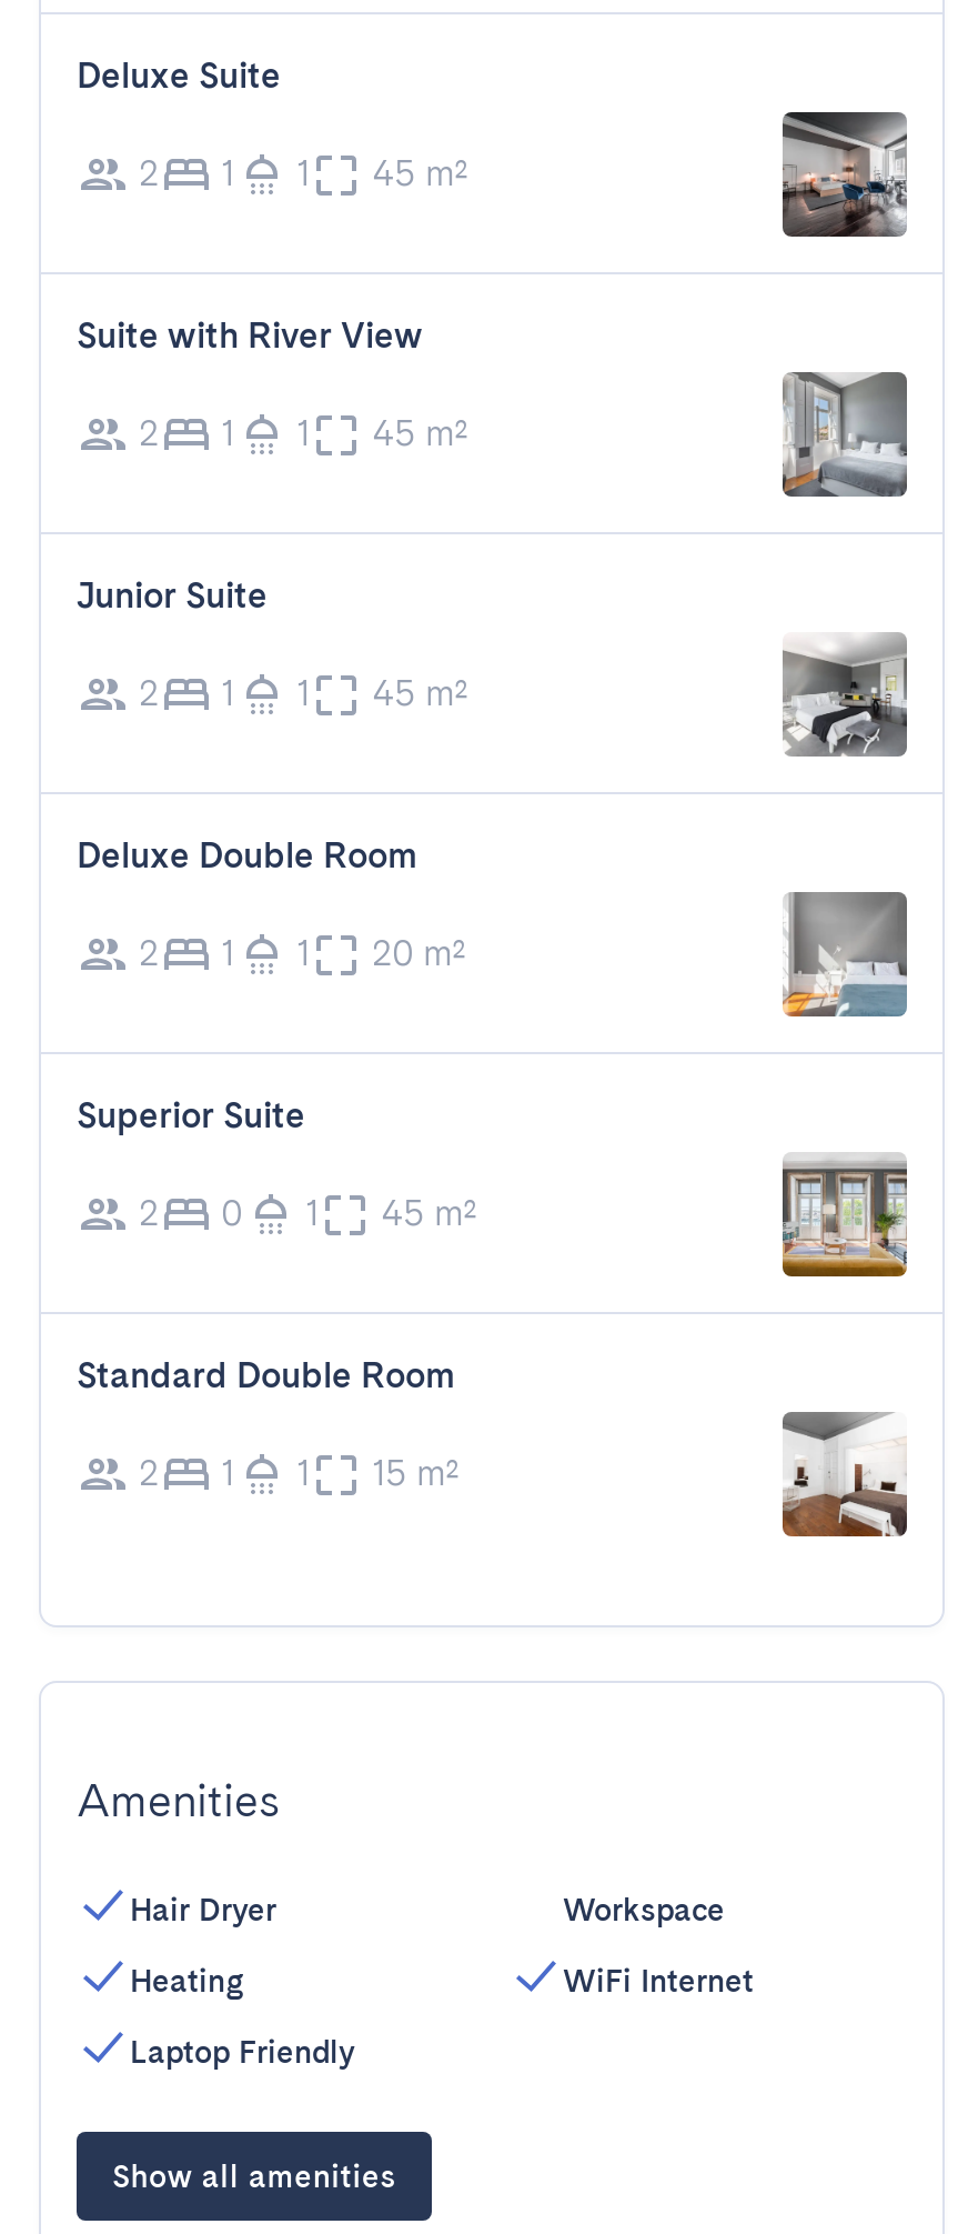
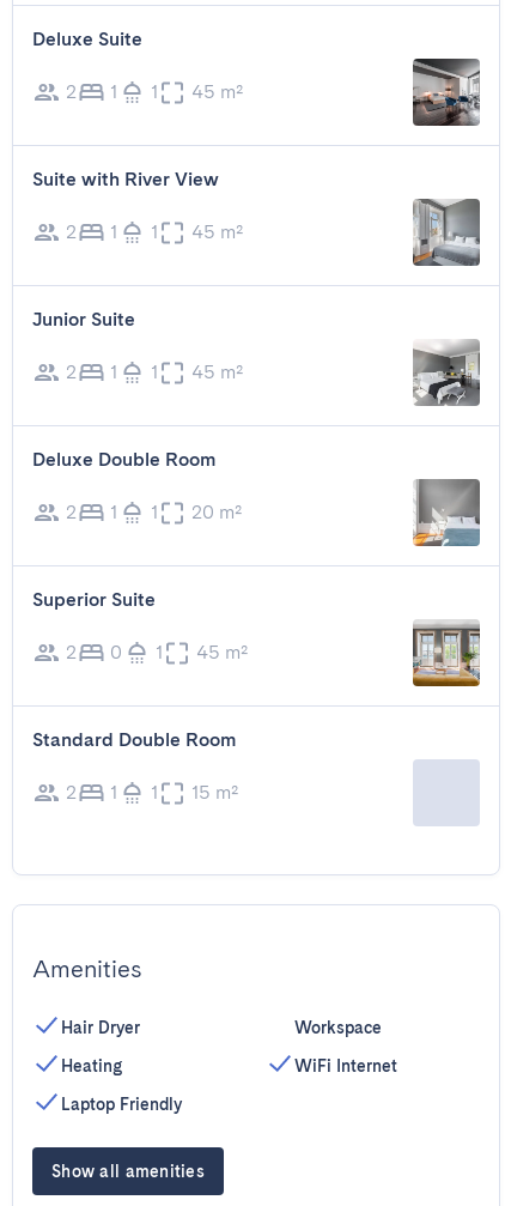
- [image]
